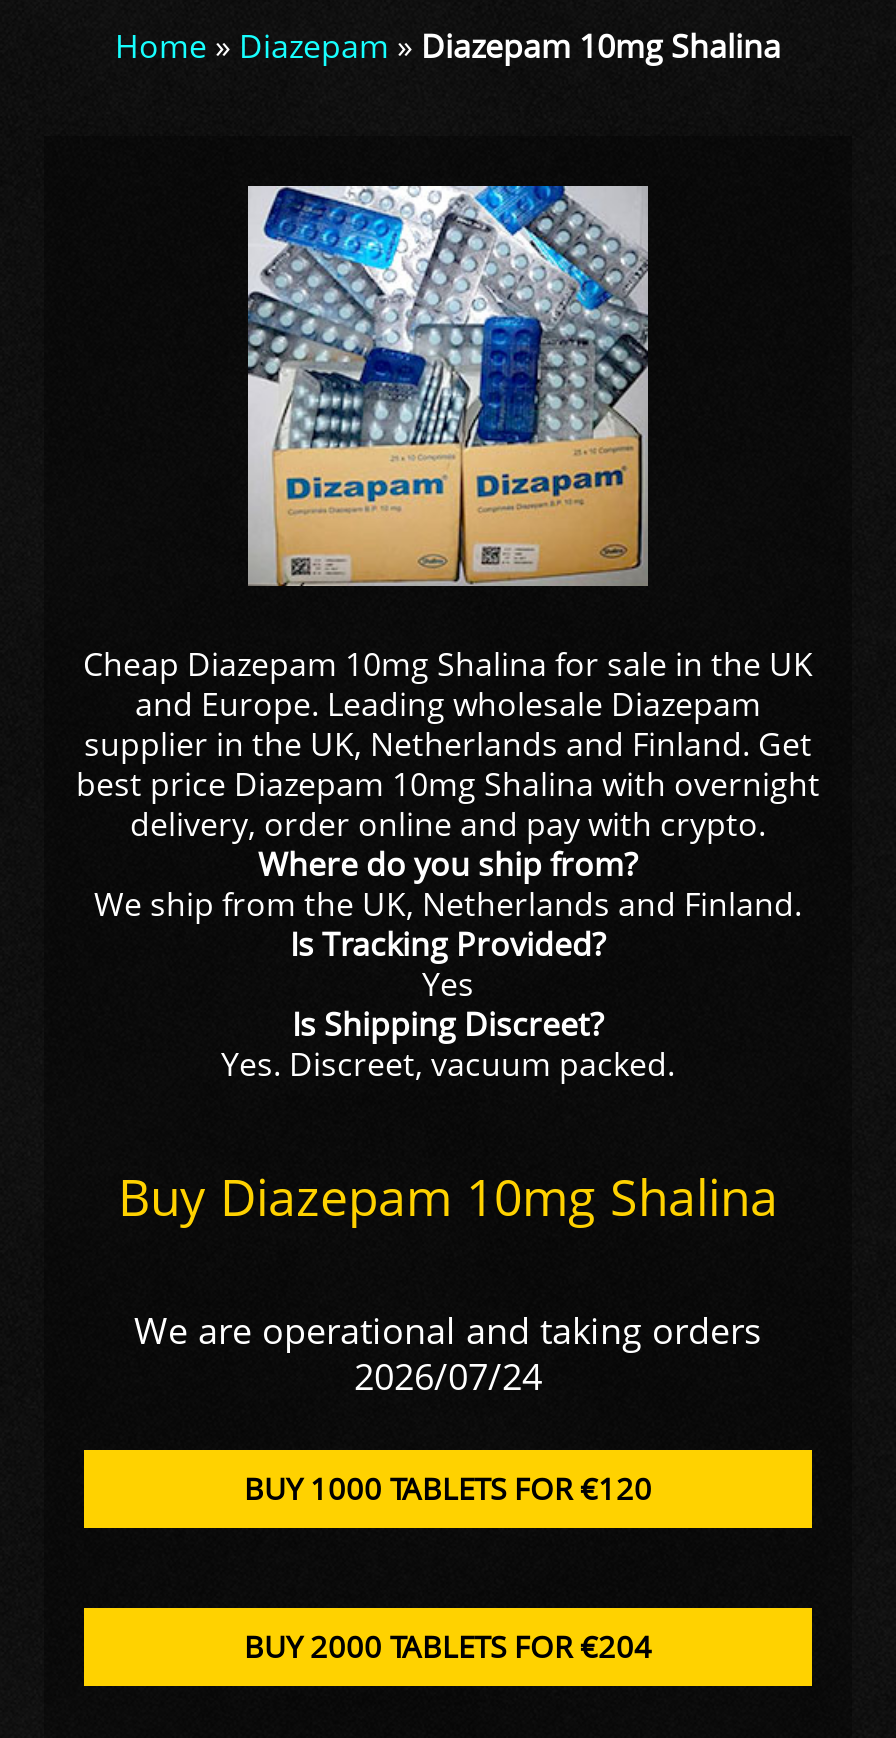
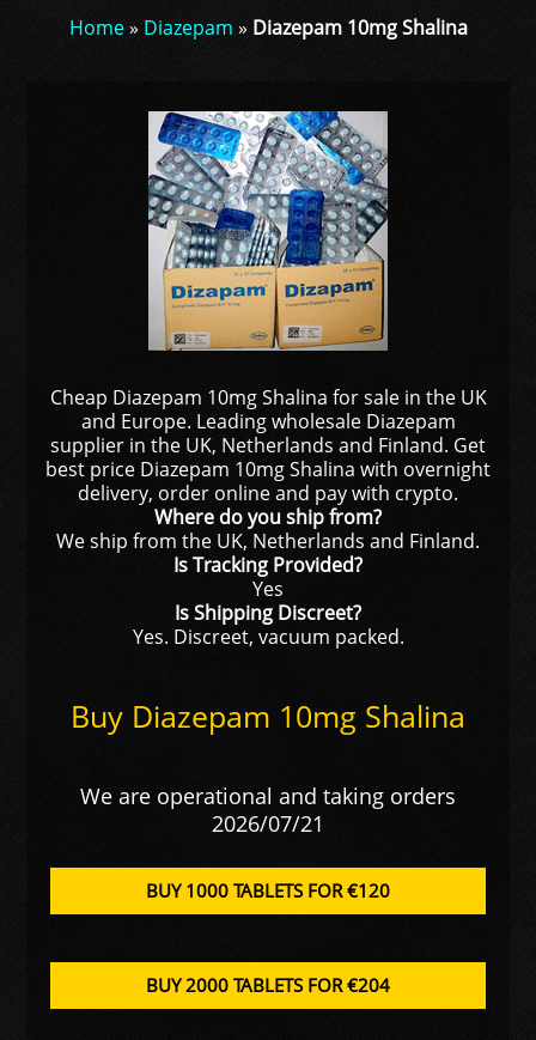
- 2026/07/24
+ 2026/07/21
